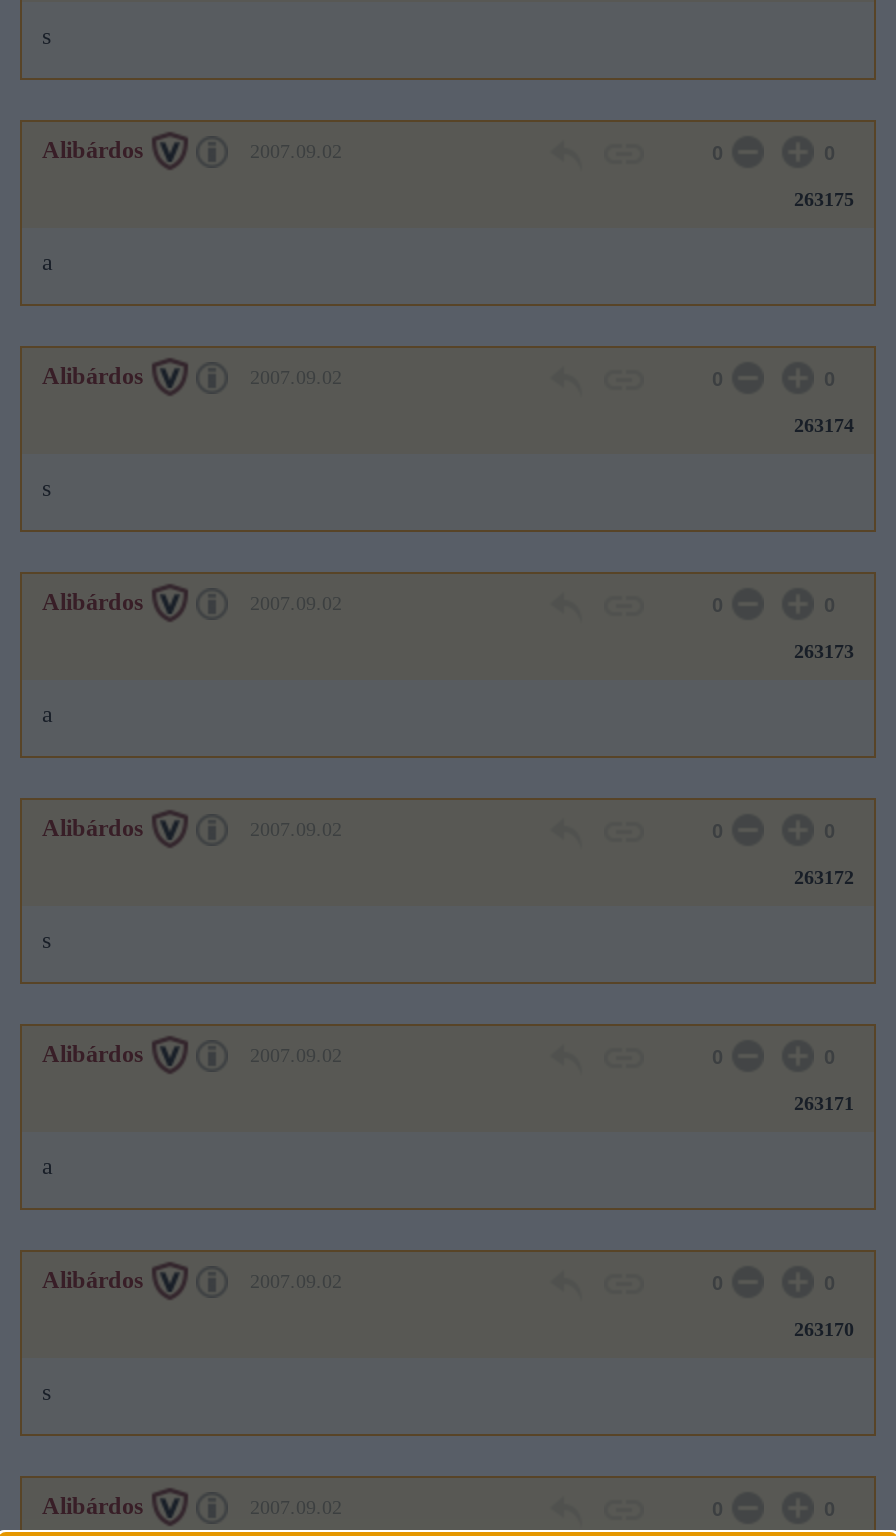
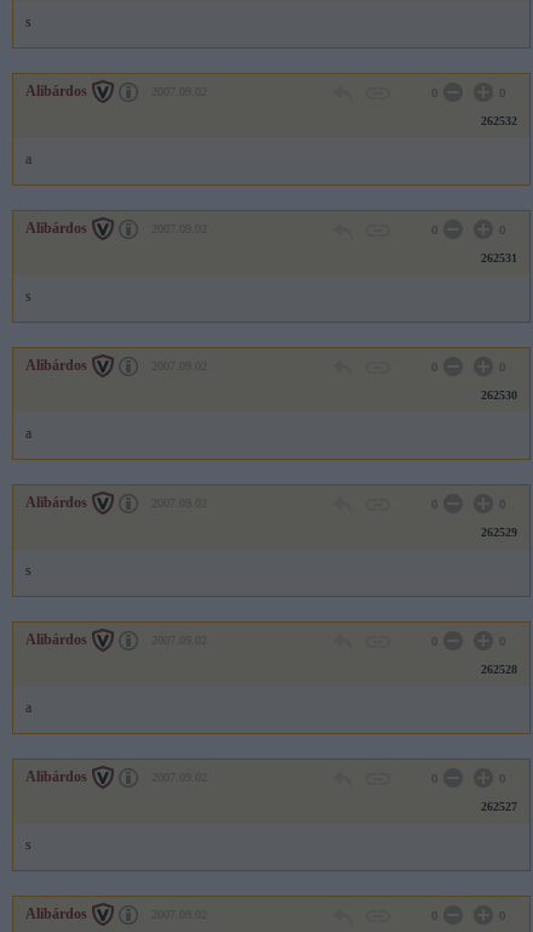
- 263175
+ 262532

- 263174
+ 262531

- 263173
+ 262530

- 263172
+ 262529

- 263171
+ 262528

- 263170
+ 262527
